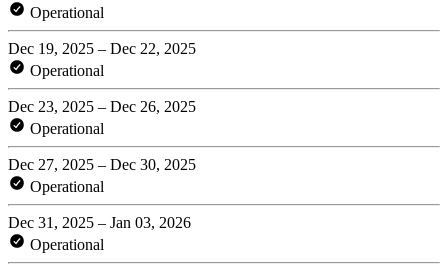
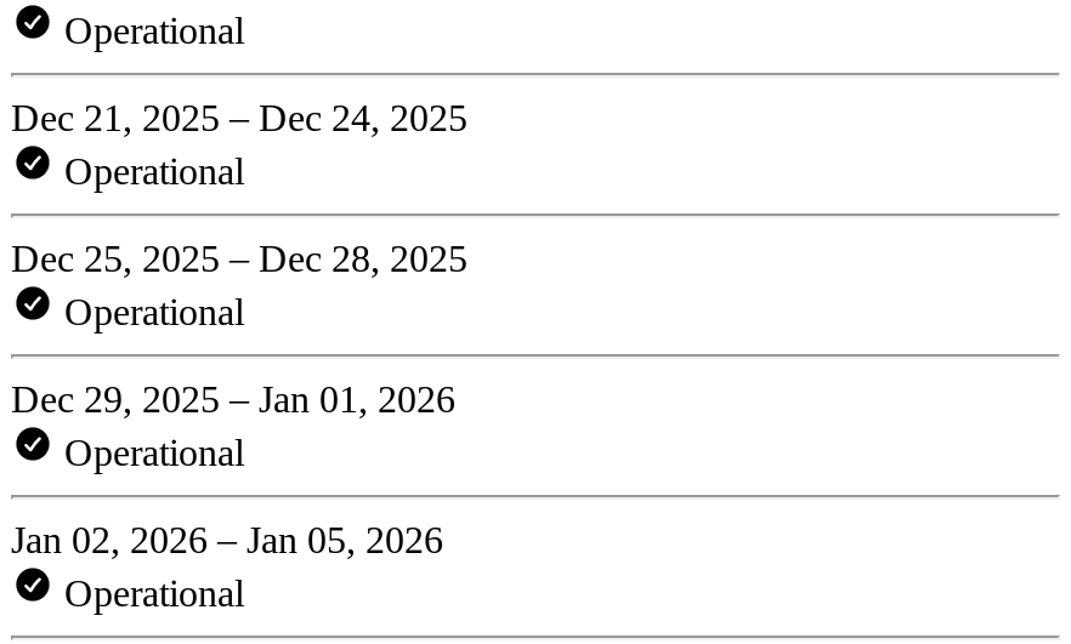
- Dec 19, 2025 – Dec 22, 2025
+ Dec 21, 2025 – Dec 24, 2025

- Dec 23, 2025 – Dec 26, 2025
+ Dec 25, 2025 – Dec 28, 2025

- Dec 27, 2025 – Dec 30, 2025
+ Dec 29, 2025 – Jan 01, 2026

- Dec 31, 2025 – Jan 03, 2026
+ Jan 02, 2026 – Jan 05, 2026
